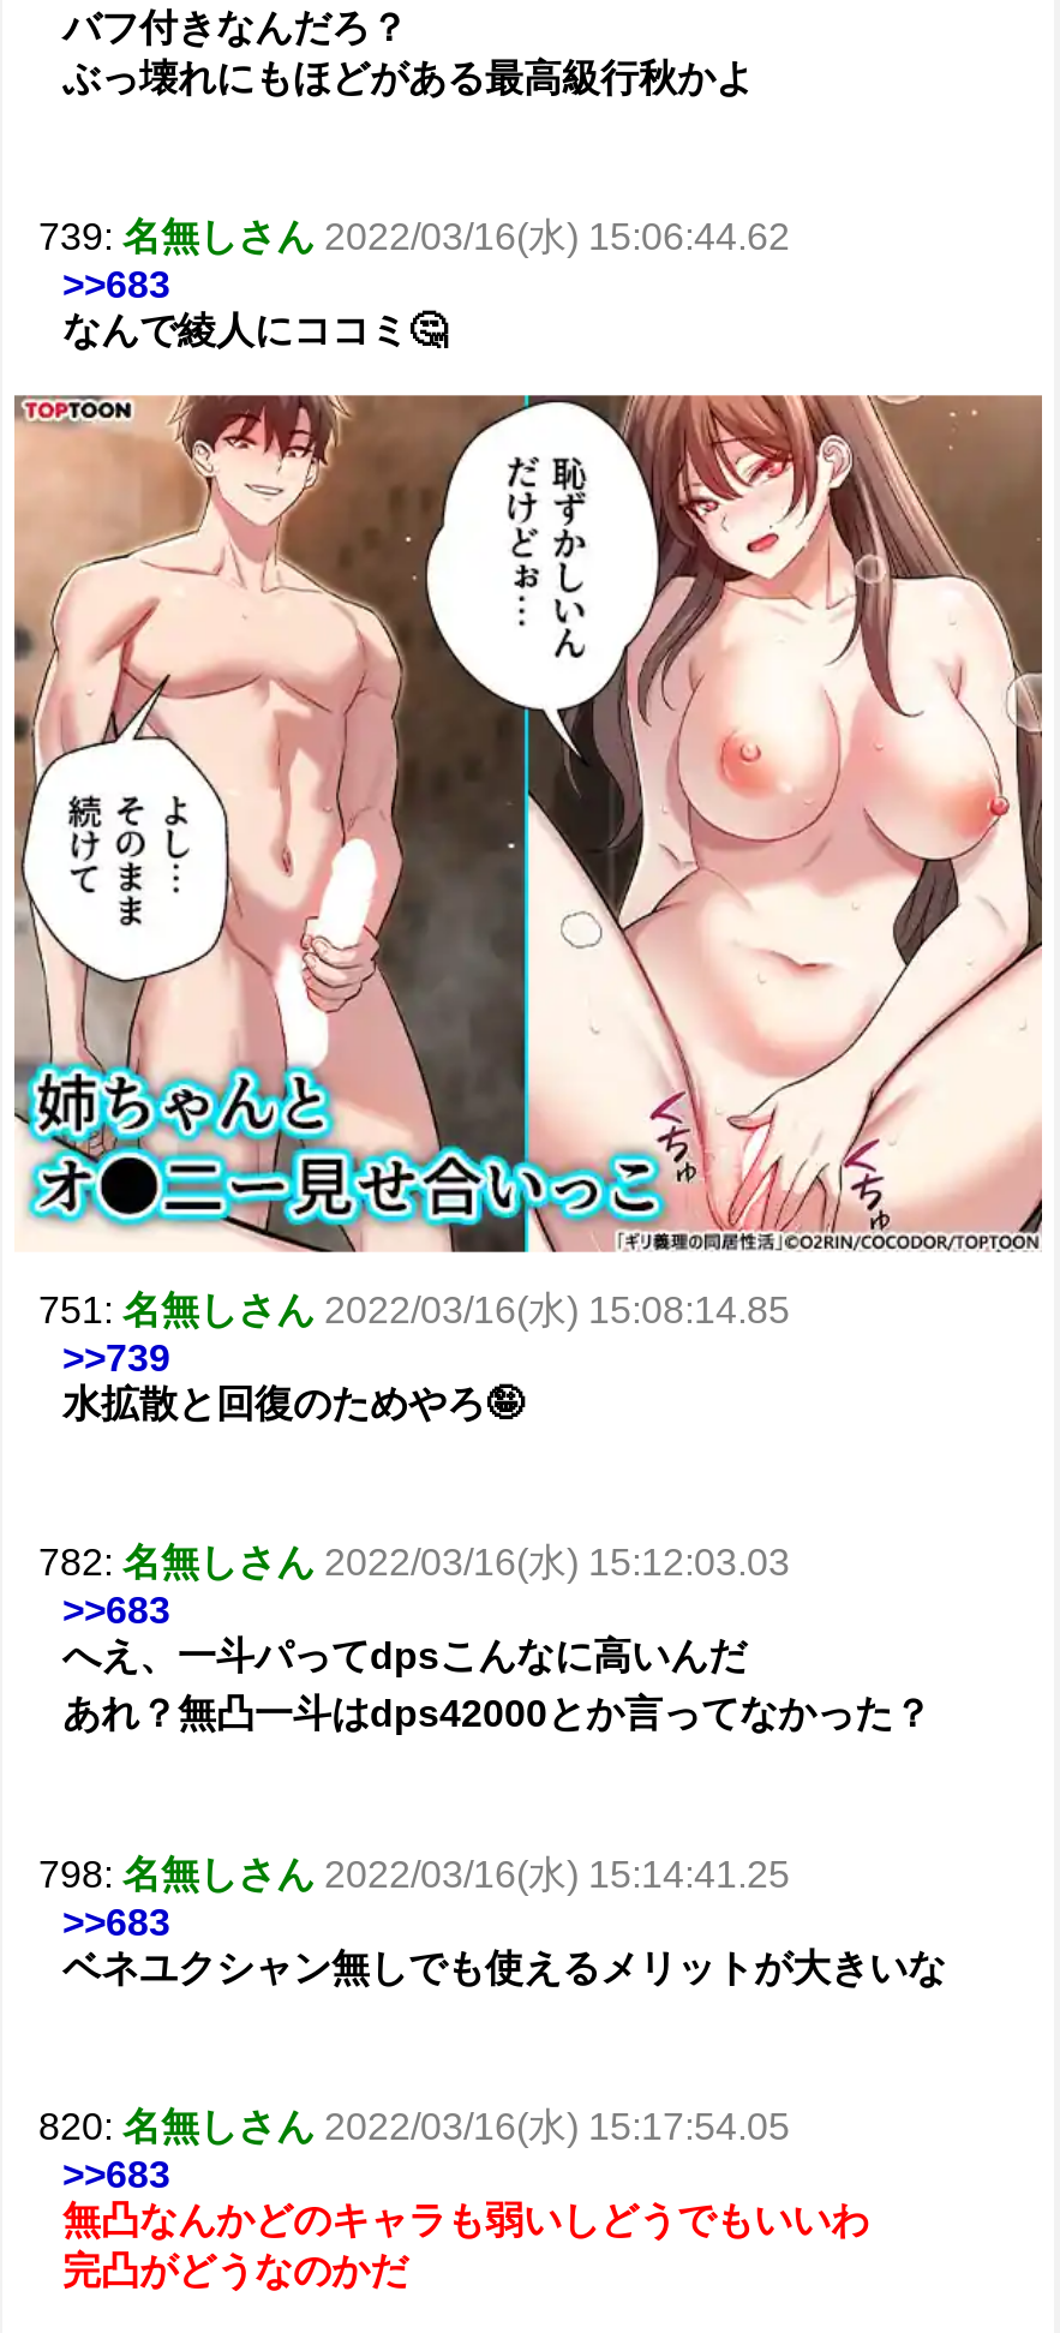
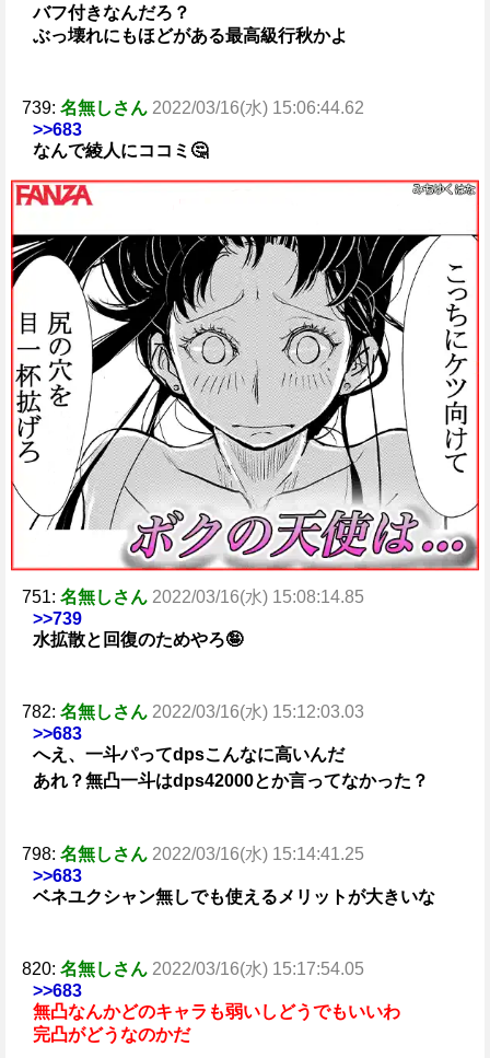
- [image]
+ [image]
